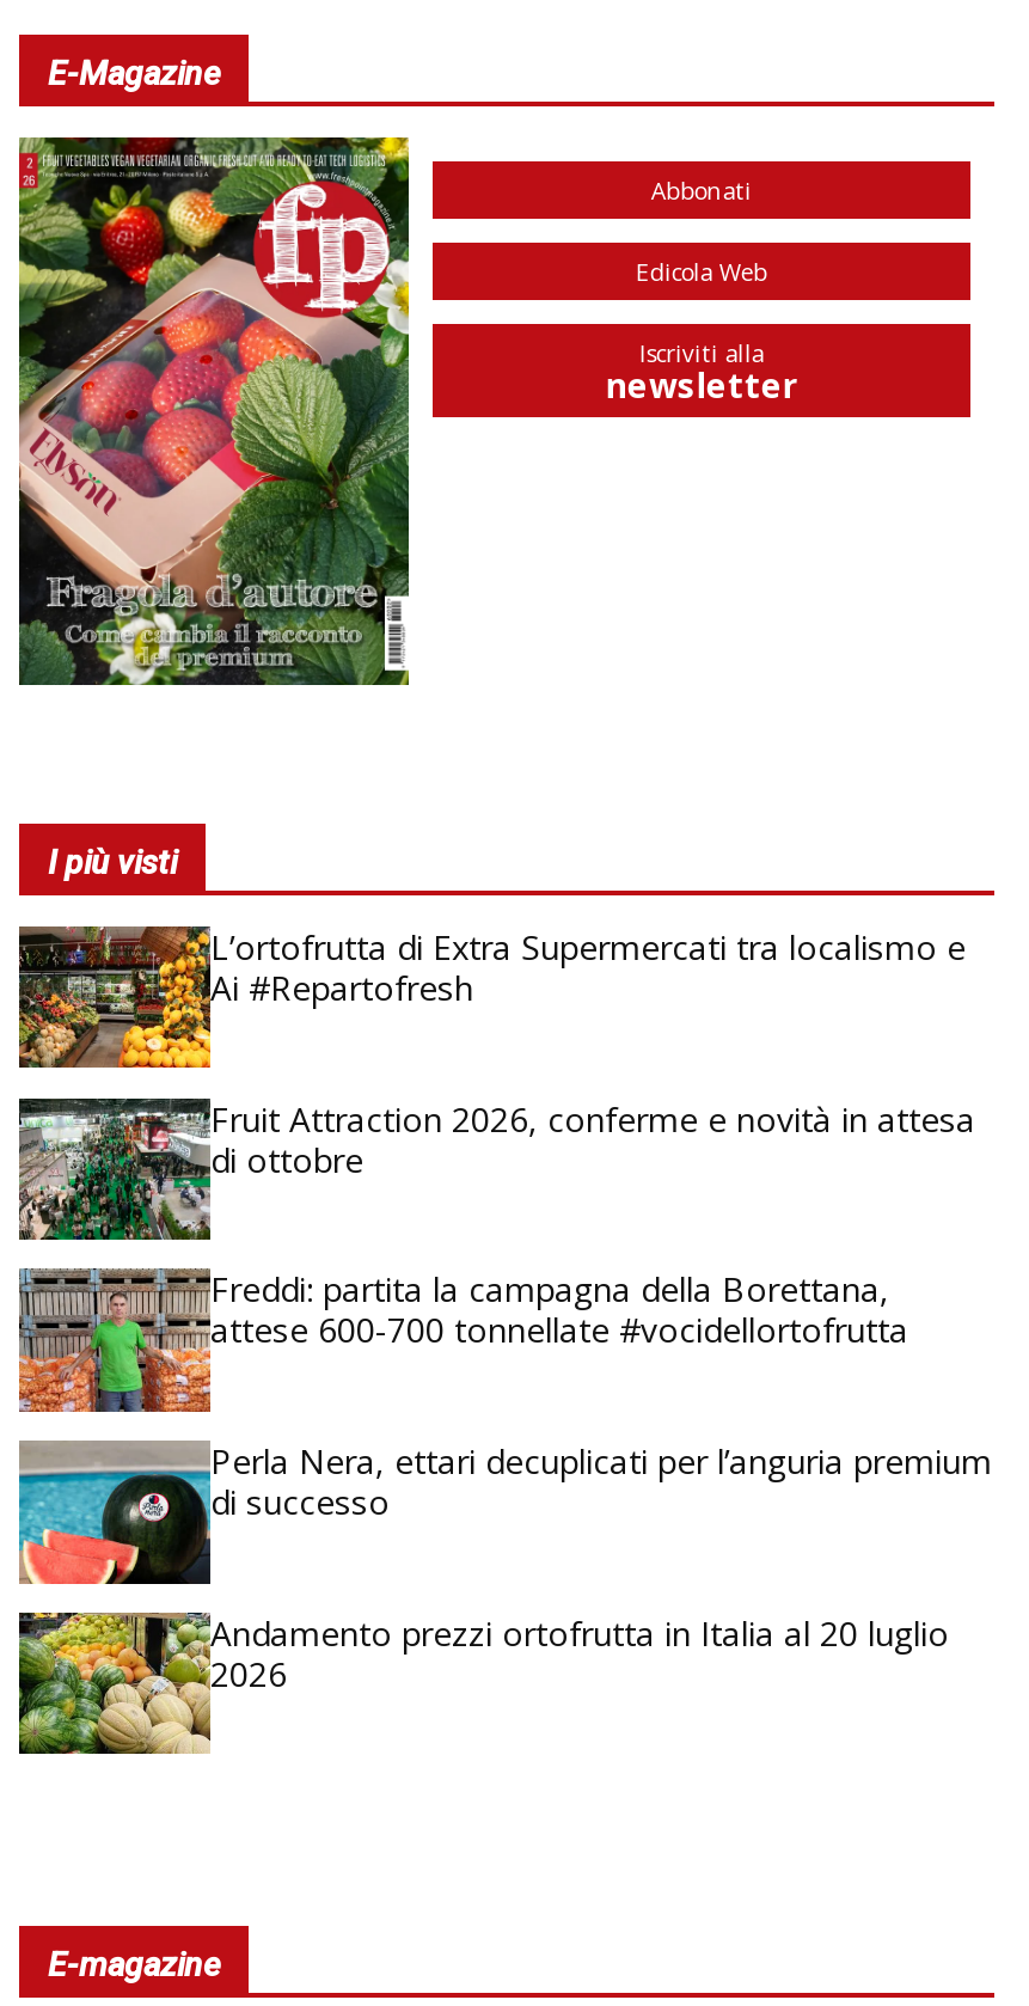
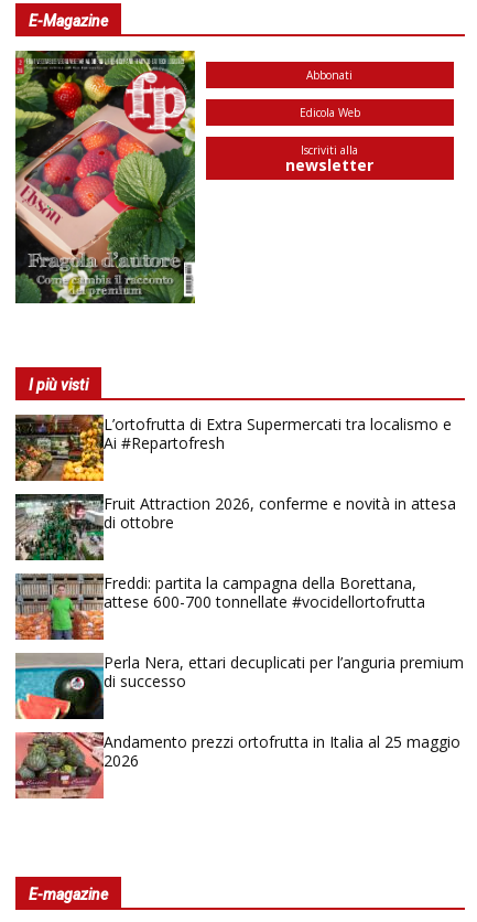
- [image]
- Andamento prezzi ortofrutta in Italia al 20 luglio
+ [image]
+ Andamento prezzi ortofrutta in Italia al 25 maggio
